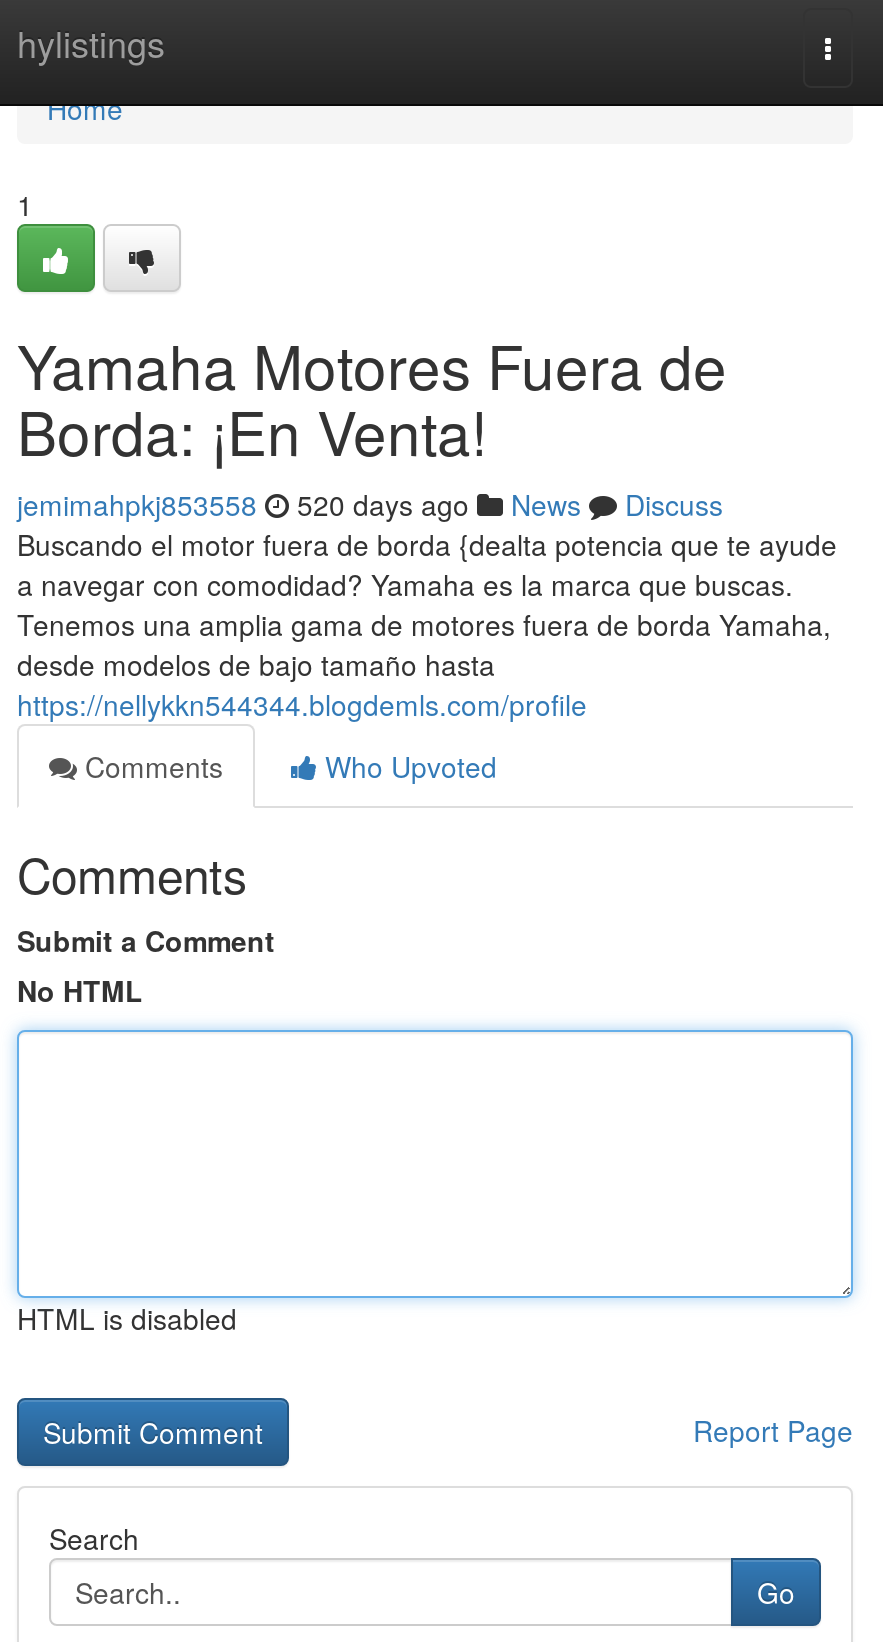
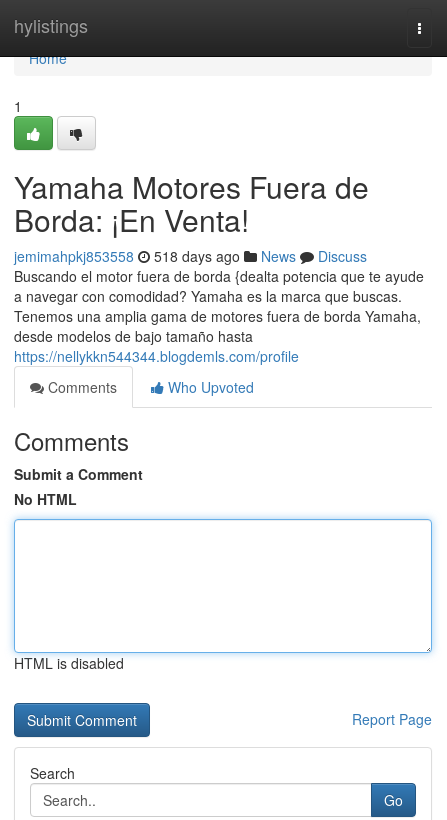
- jemimahpkj853558 520 days ago News Discuss
+ jemimahpkj853558 518 days ago News Discuss
